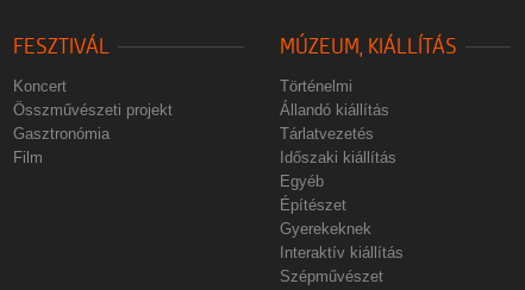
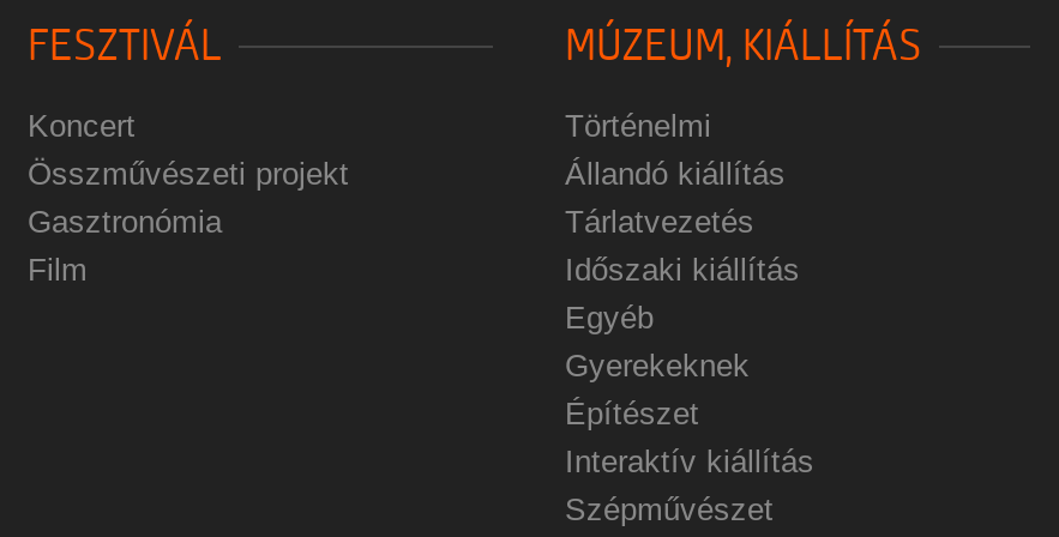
moved down: Építészet

moved up: Gyerekeknek
